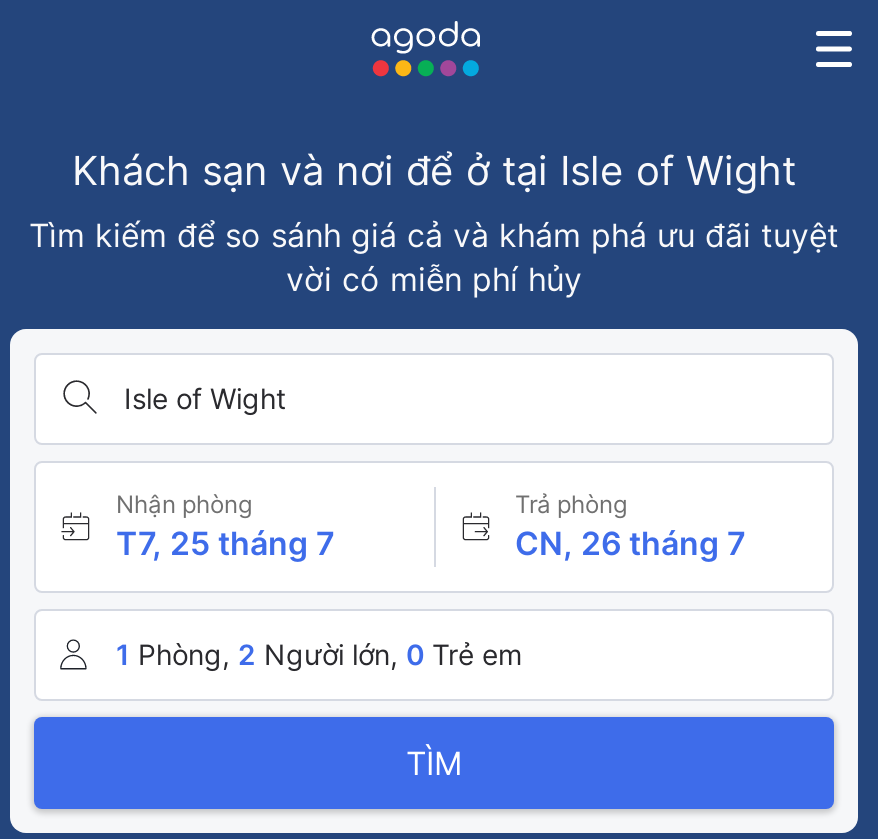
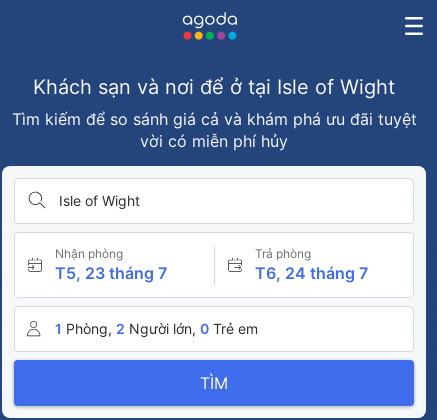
- T7, 25 tháng 7
+ T5, 23 tháng 7

- CN, 26 tháng 7
+ T6, 24 tháng 7
